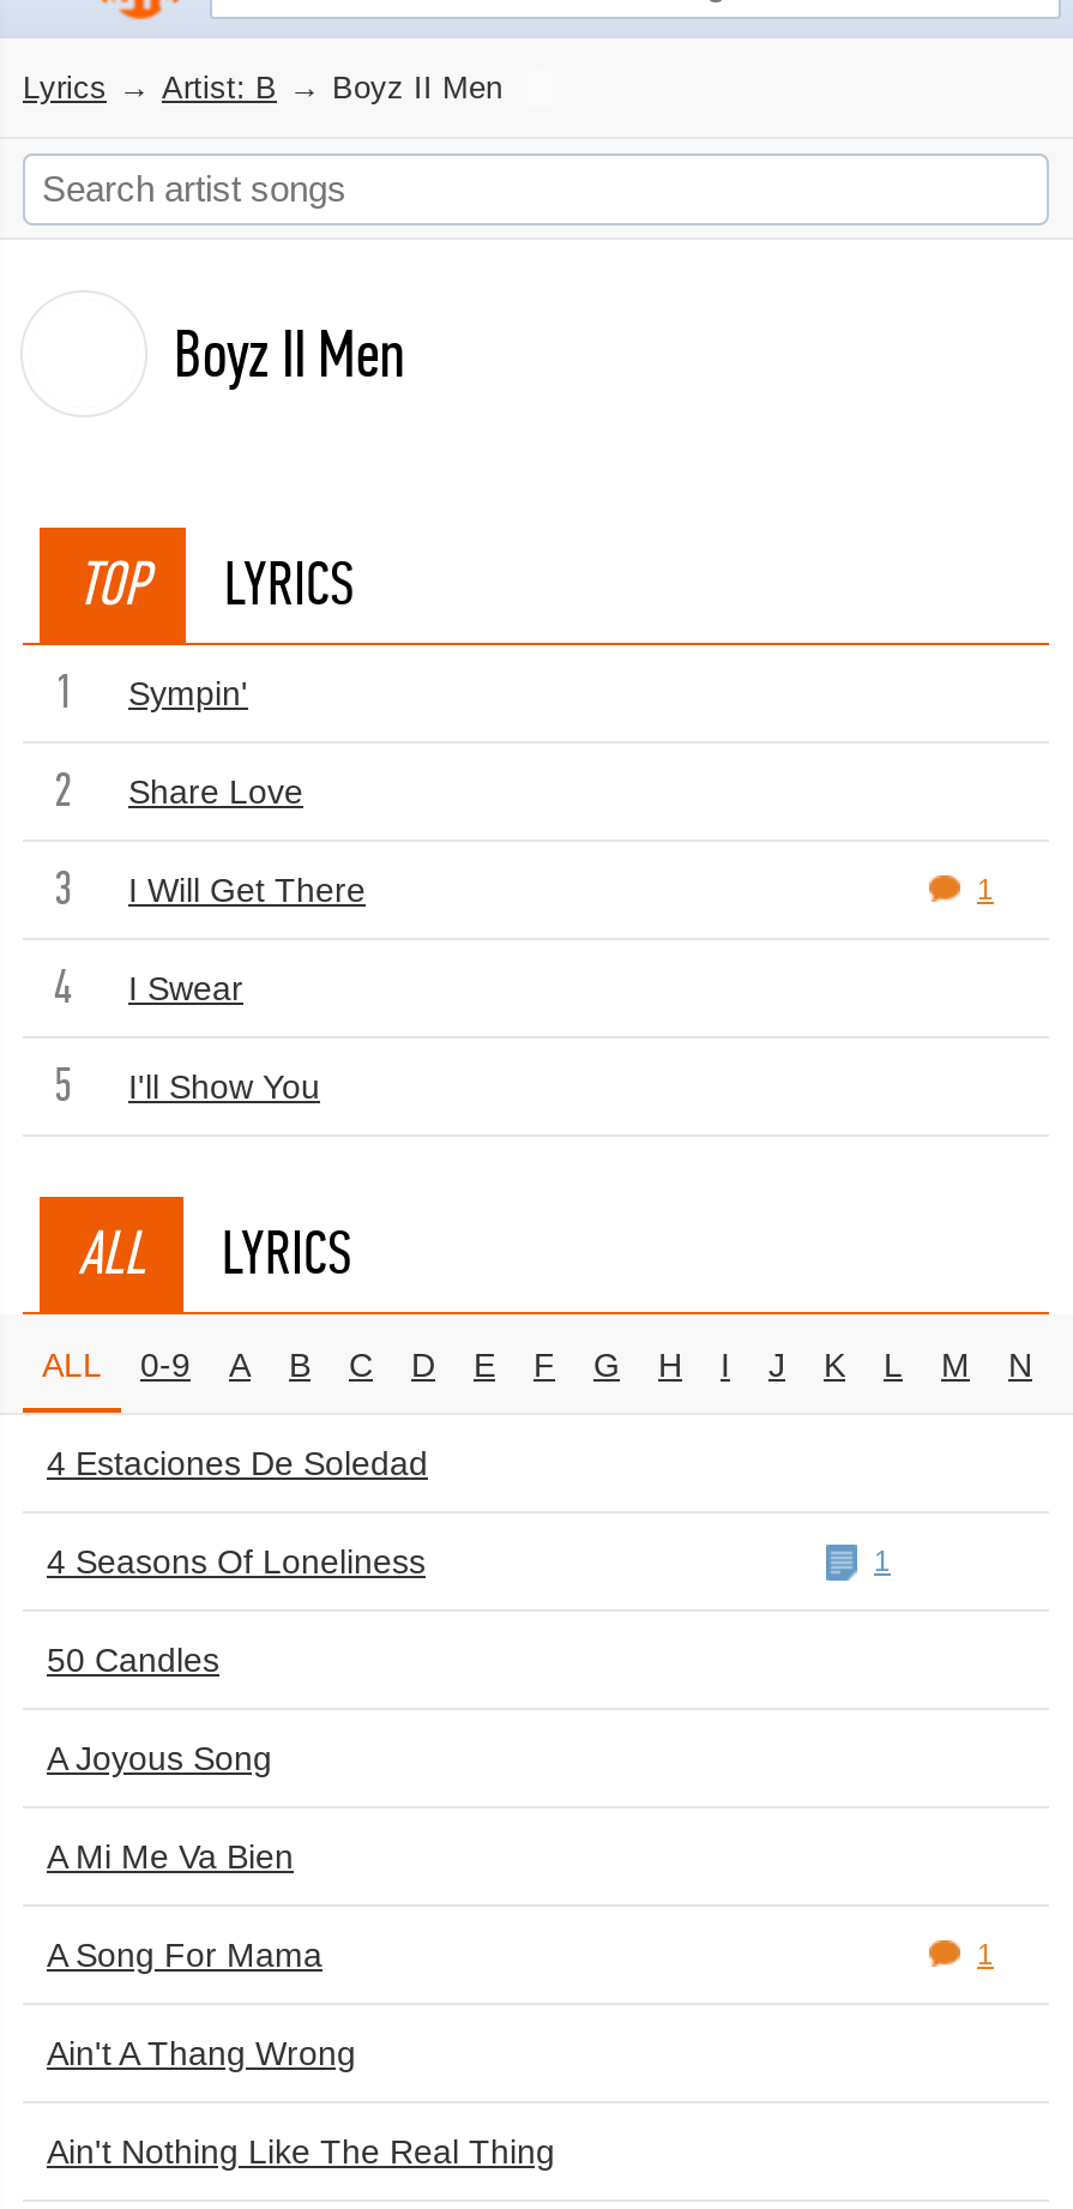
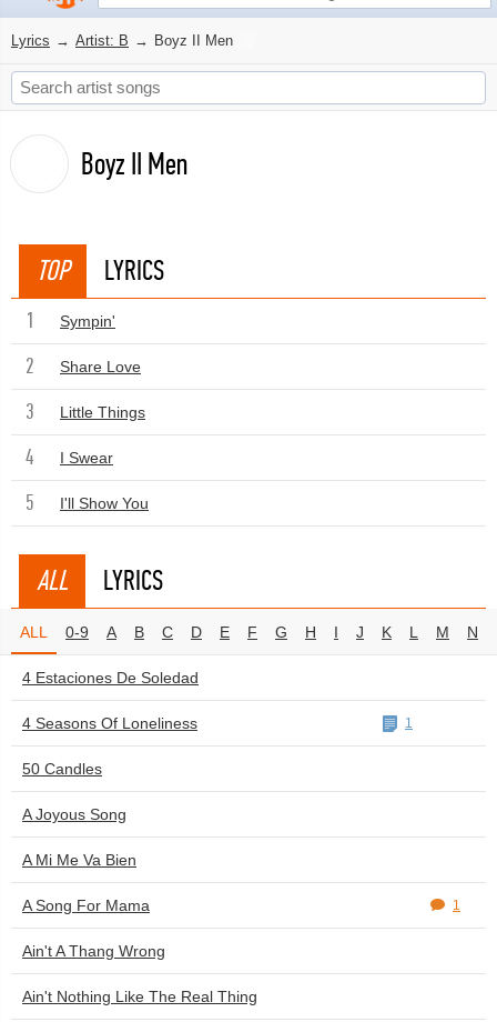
- I Will Get There
- 1
+ Little Things
